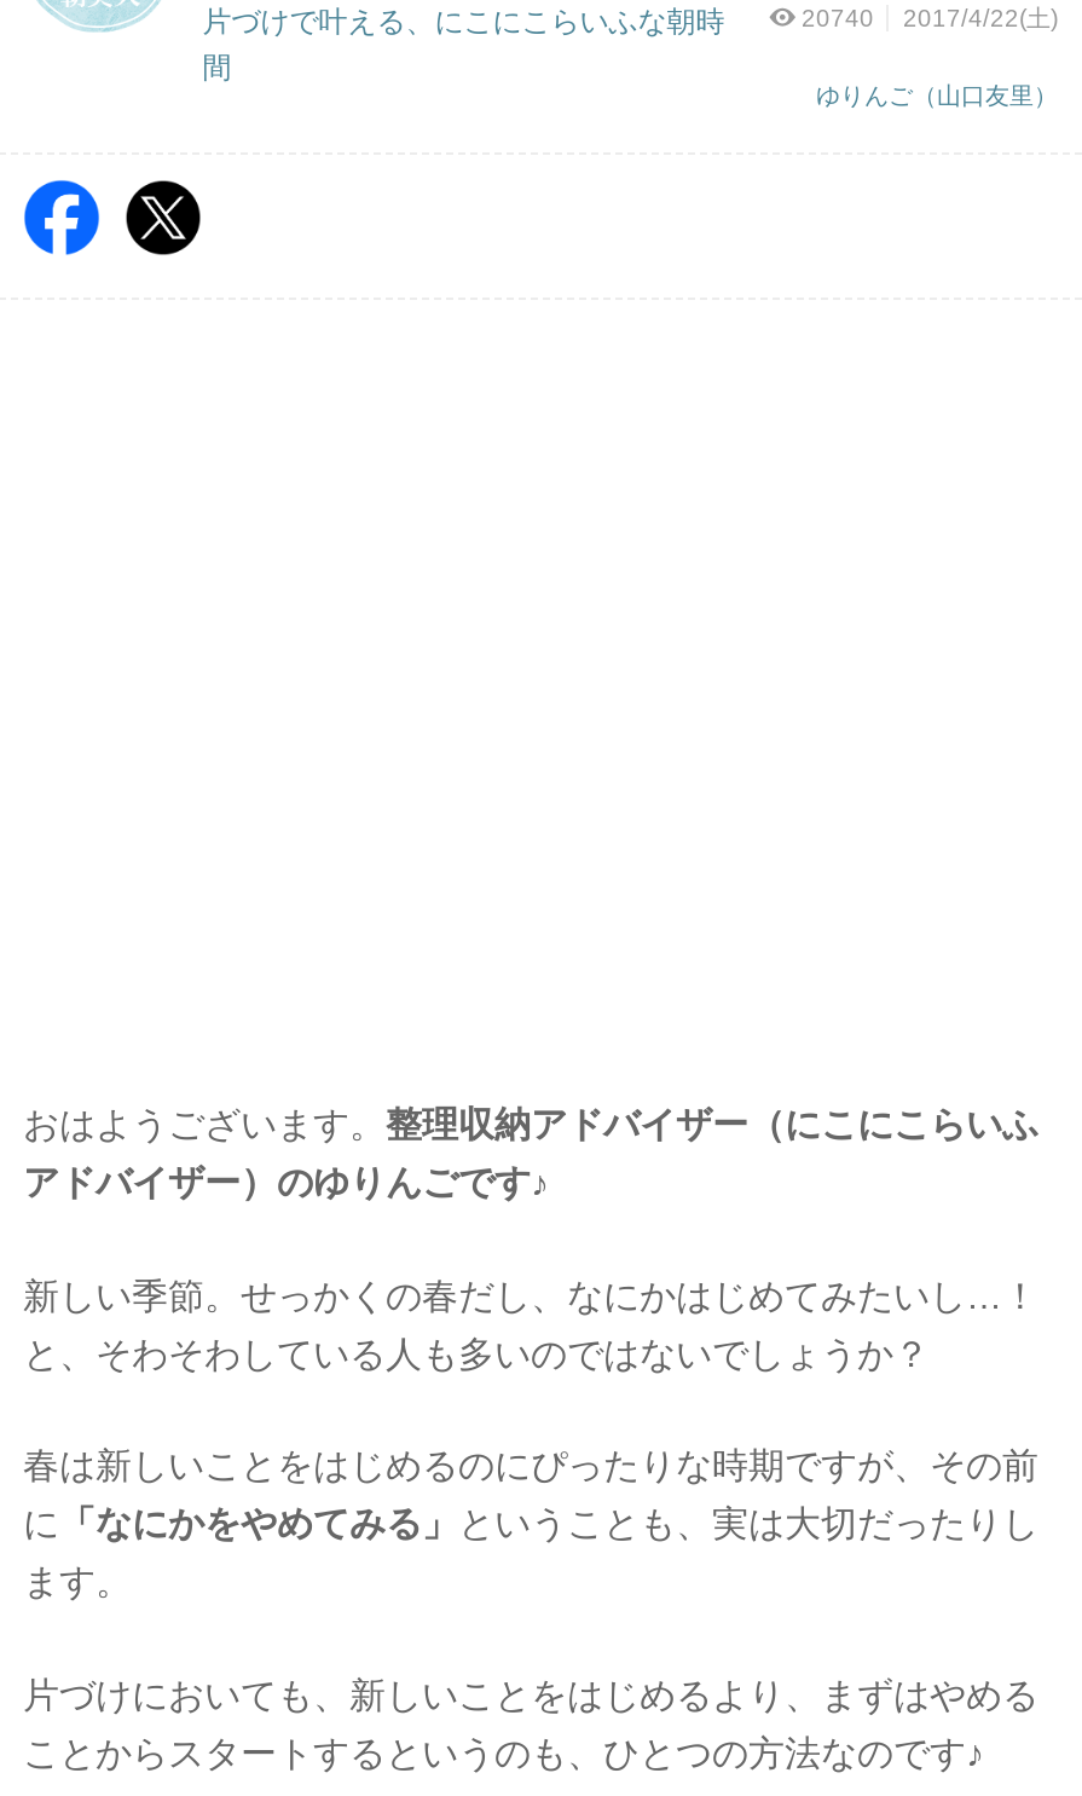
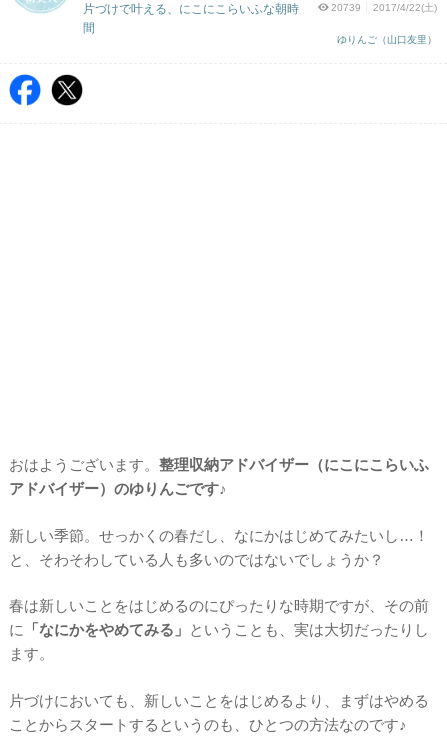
- 20740 2017/4/22(土)
+ 20739 2017/4/22(土)
